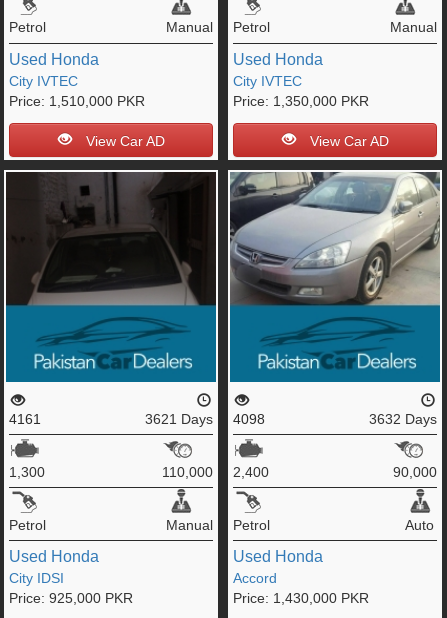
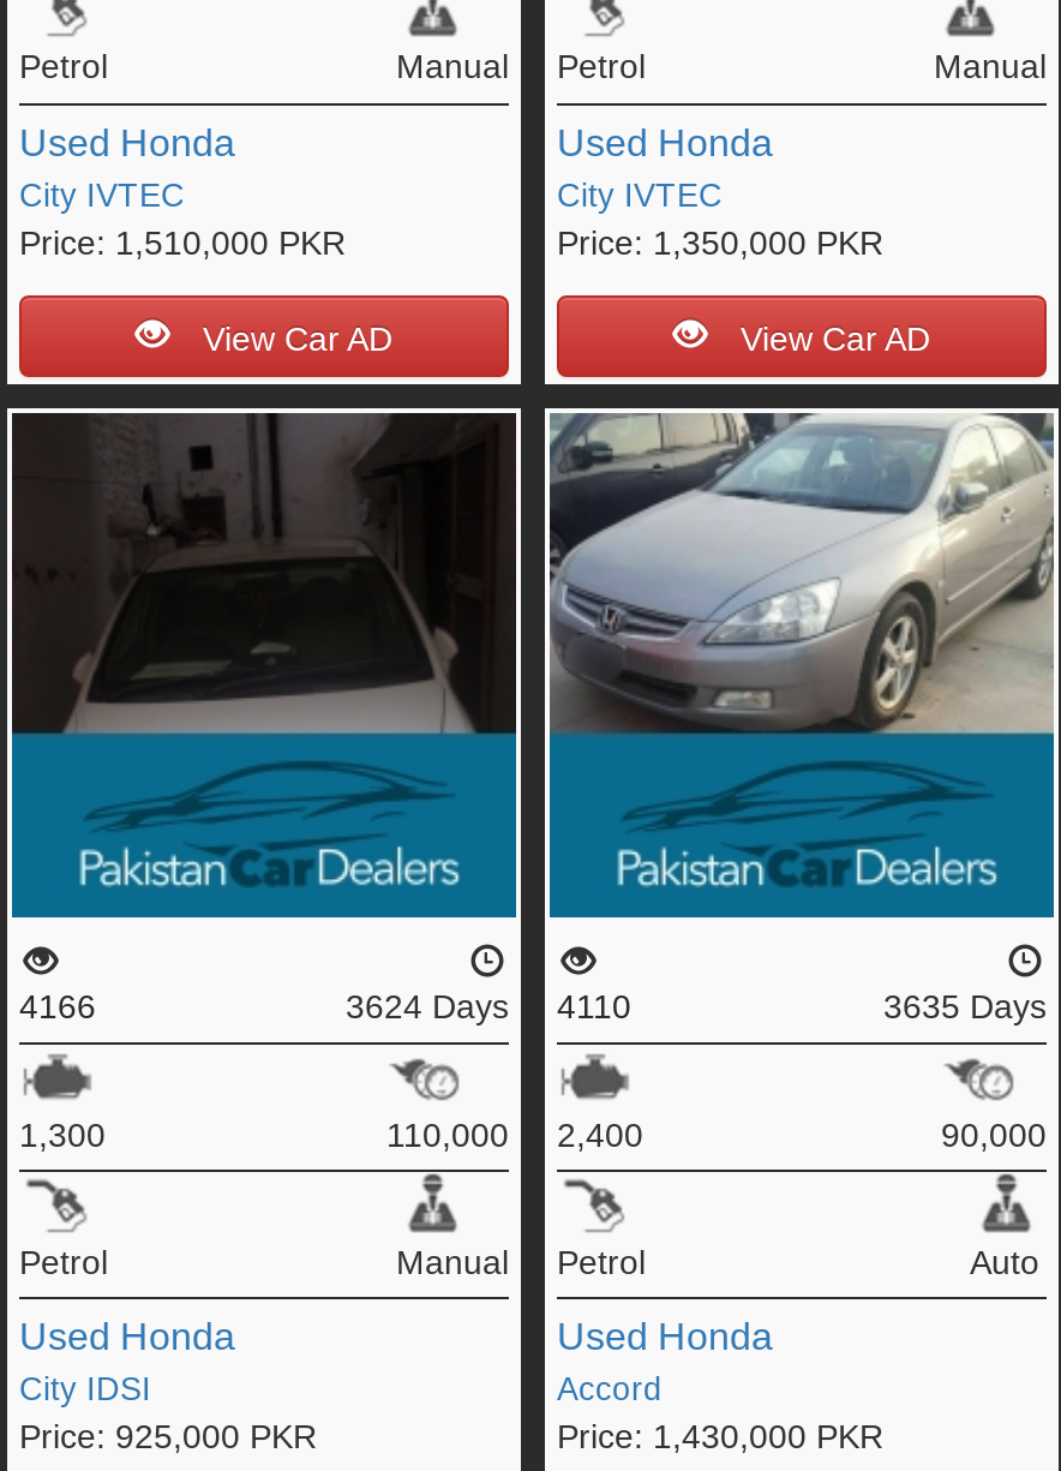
- 4161
+ 4166

- 3621 Days
+ 3624 Days

- 4098
+ 4110

- 3632 Days
+ 3635 Days
